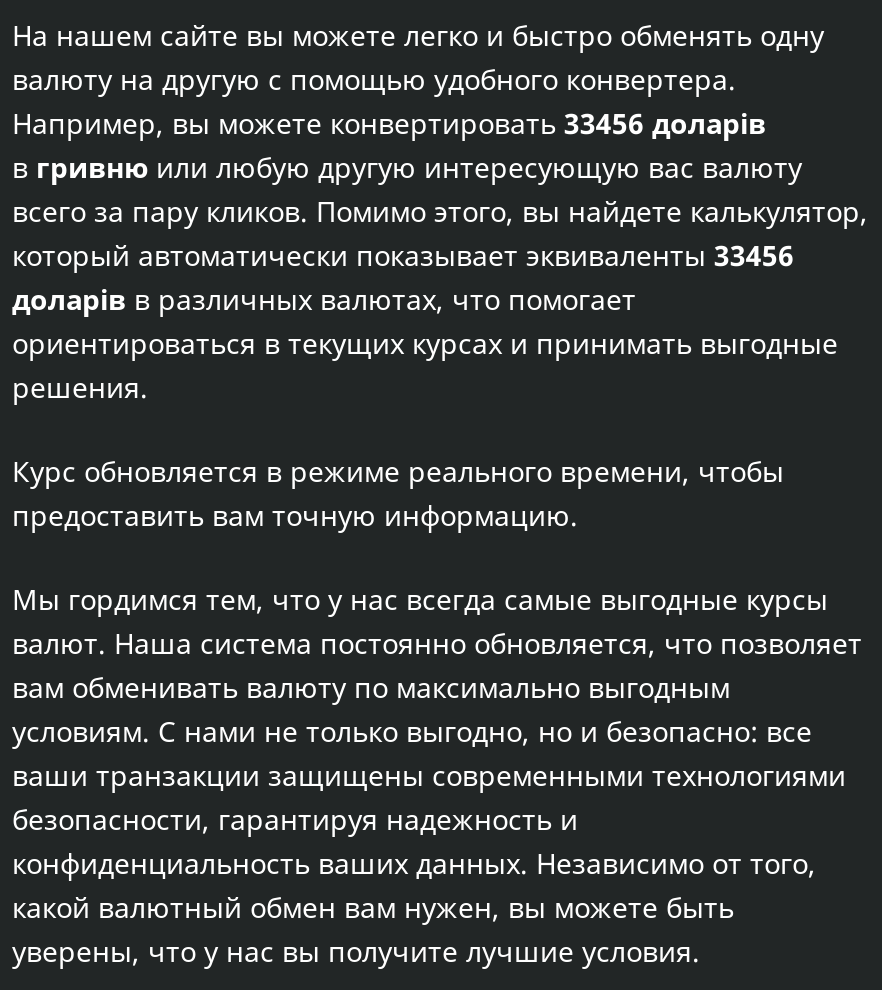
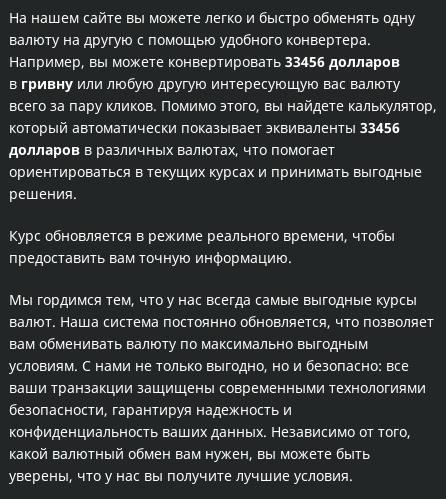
- Например, вы можете конвертировать 33456 доларів
+ Например, вы можете конвертировать 33456 долларов

- в гривню или любую другую интересующую вас валюту
+ в гривну или любую другую интересующую вас валюту

- доларів в различных валютах, что помогает
+ долларов в различных валютах, что помогает
